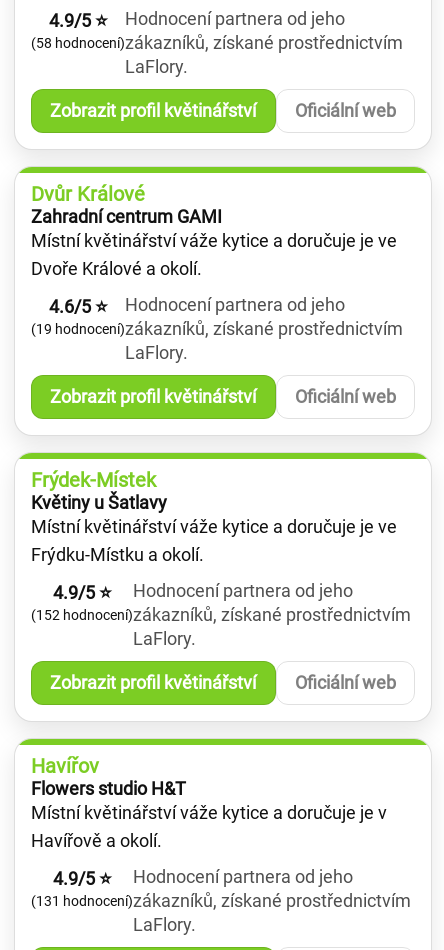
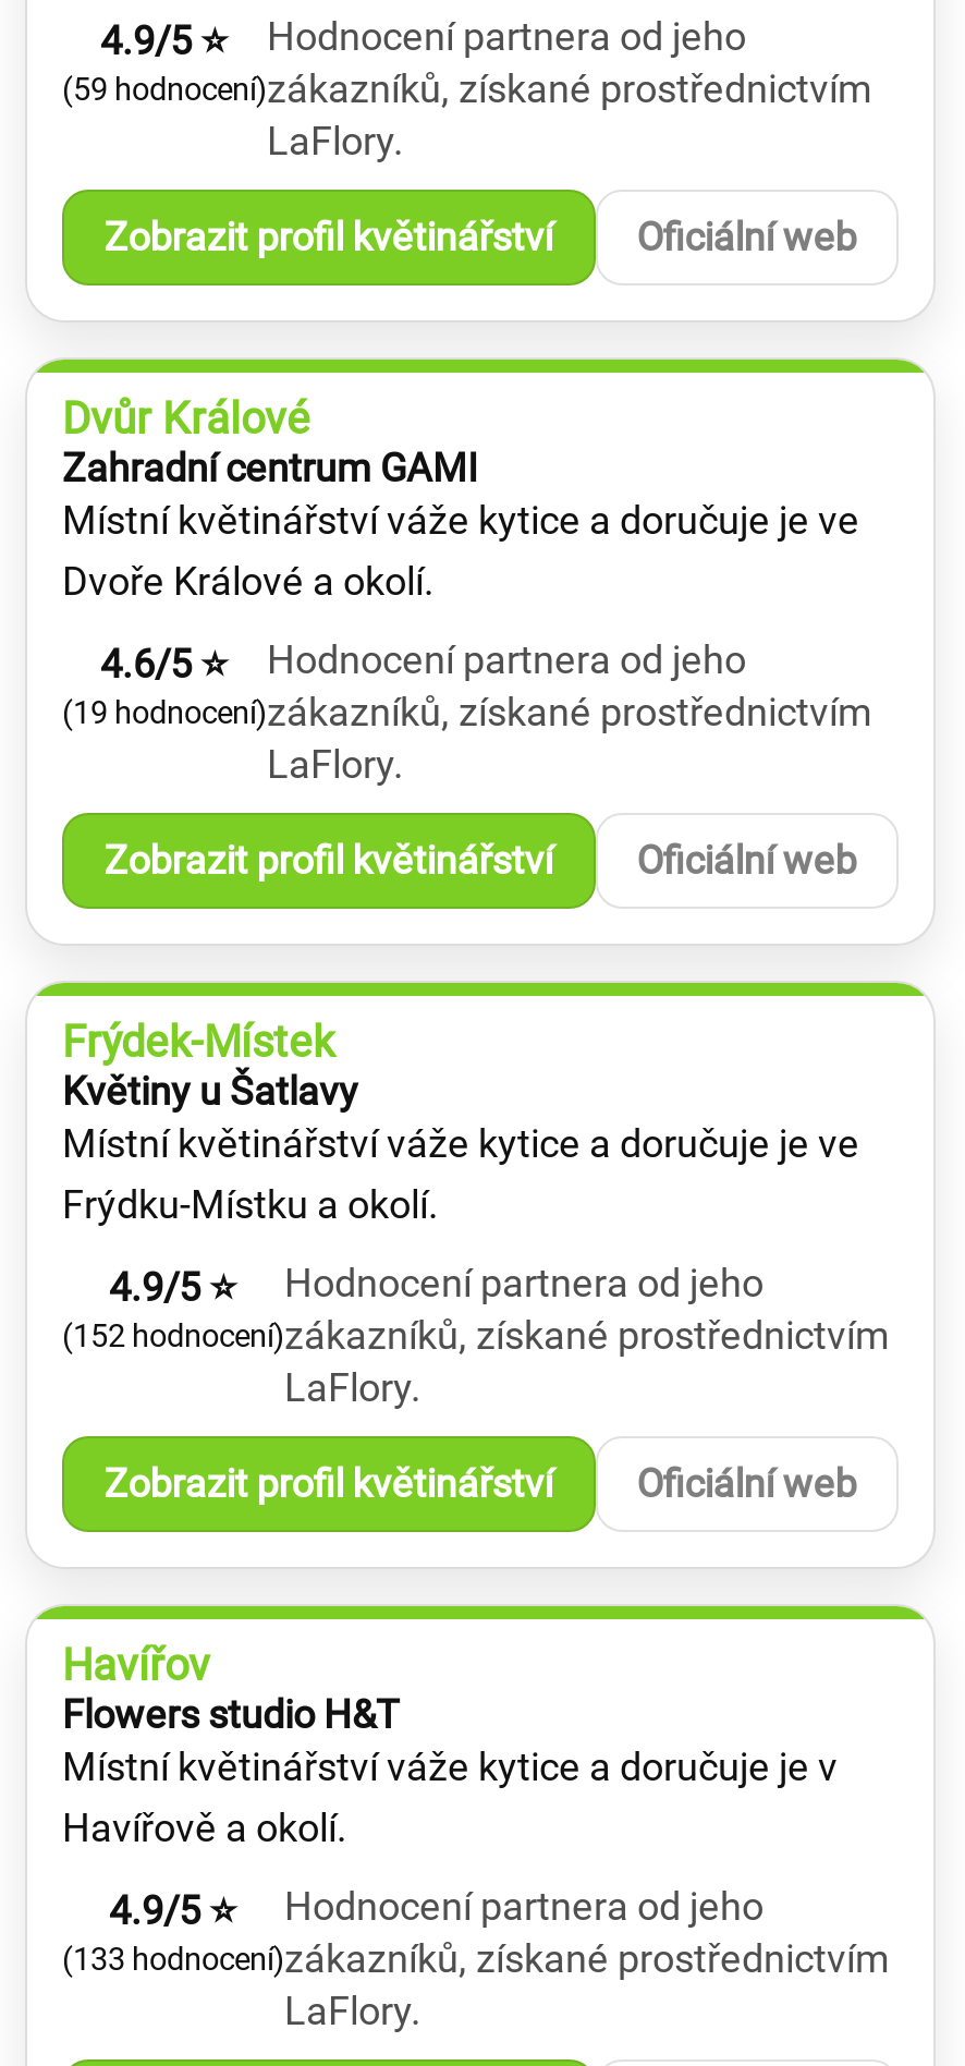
- (58 hodnocení) zákazníků, získané prostřednictvím
+ (59 hodnocení) zákazníků, získané prostřednictvím

- (131 hodnocení) zákazníků, získané prostřednictvím
+ (133 hodnocení) zákazníků, získané prostřednictvím
